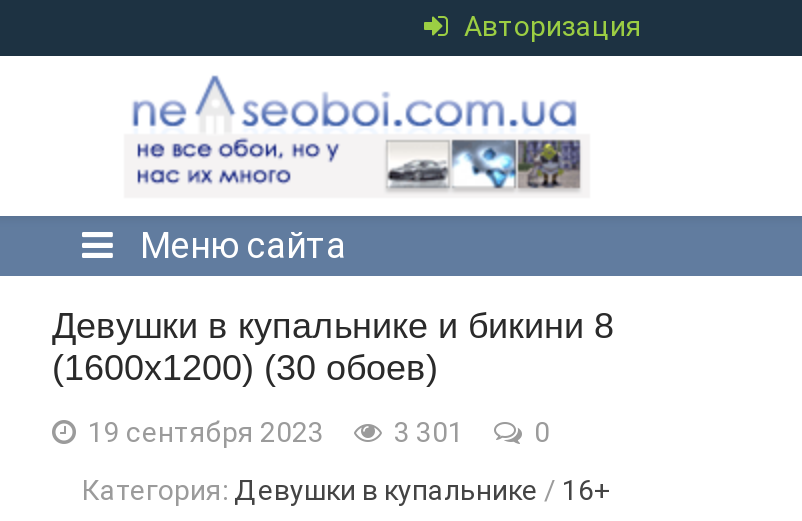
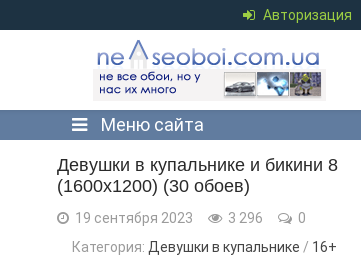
- 19 сентября 2023 3 301 0
+ 19 сентября 2023 3 296 0
